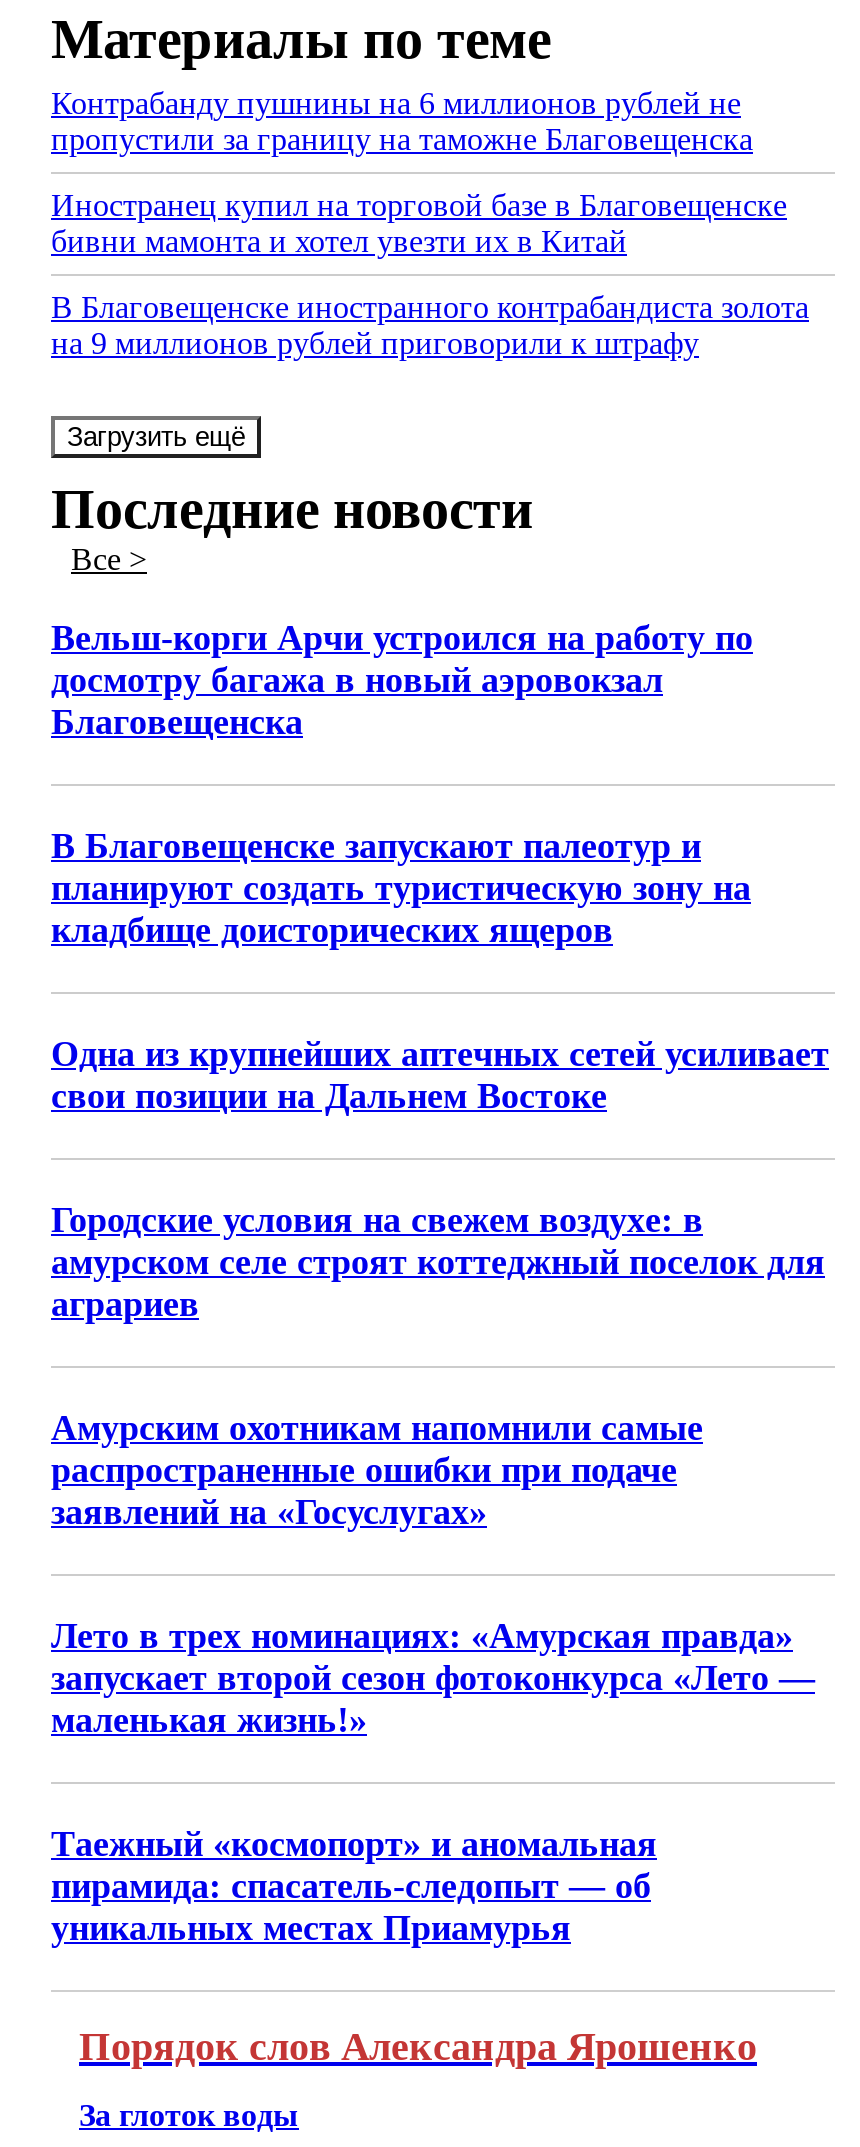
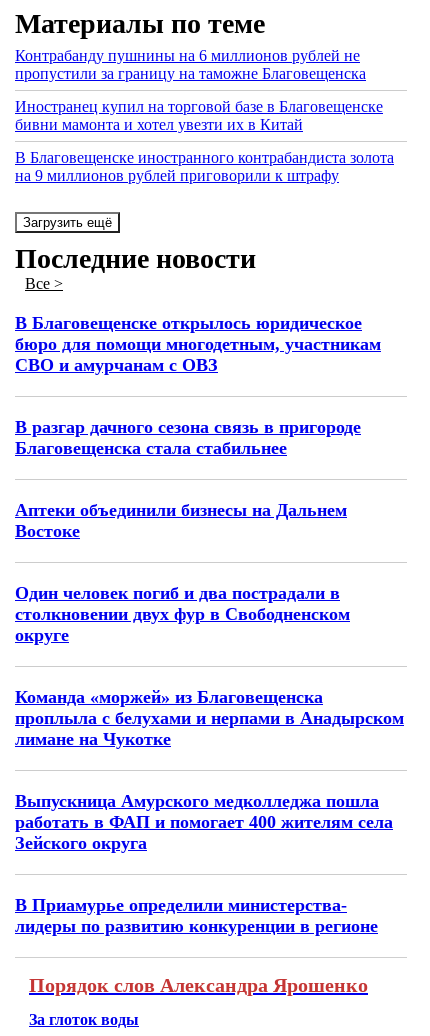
- Вельш-корги Арчи устроился на работу по
- досмотру багажа в новый аэровокзал
- Благовещенска
+ В Благовещенске открылось юридическое
+ бюро для помощи многодетным, участникам
+ СВО и амурчанам с ОВЗ

- В Благовещенске запускают палеотур и
- планируют создать туристическую зону на
- кладбище доисторических ящеров
+ В разгар дачного сезона связь в пригороде
+ Благовещенска стала стабильнее

- Одна из крупнейших аптечных сетей усиливает
- свои позиции на Дальнем Востоке
+ Аптеки объединили бизнесы на Дальнем
+ Востоке

- Городские условия на свежем воздухе: в
- амурском селе строят коттеджный поселок для
- аграриев
+ Один человек погиб и два пострадали в
+ столкновении двух фур в Свободненском
+ округе

- Амурским охотникам напомнили самые
- распространенные ошибки при подаче
- заявлений на «Госуслугах»
+ Команда «моржей» из Благовещенска
+ проплыла с белухами и нерпами в Анадырском
+ лимане на Чукотке

- Лето в трех номинациях: «Амурская правда»
- запускает второй сезон фотоконкурса «Лето —
- маленькая жизнь!»
+ Выпускница Амурского медколледжа пошла
+ работать в ФАП и помогает 400 жителям села
+ Зейского округа

- Таежный «космопорт» и аномальная
- пирамида: спасатель-следопыт — об
- уникальных местах Приамурья
+ В Приамурье определили министерства-
+ лидеры по развитию конкуренции в регионе
